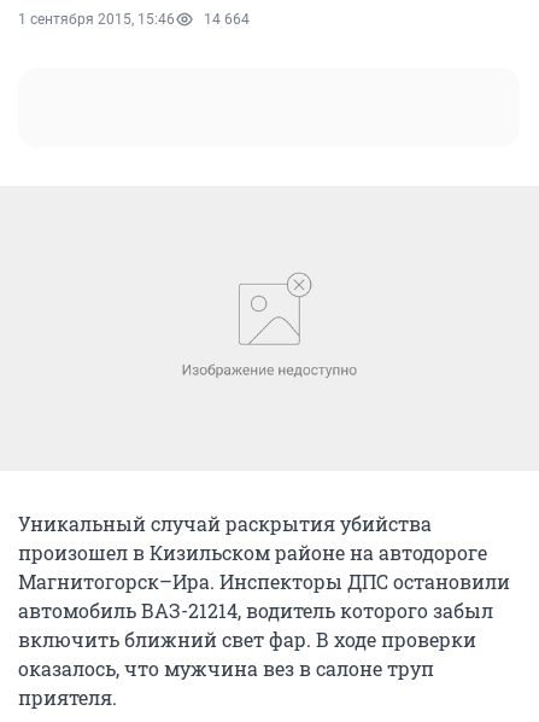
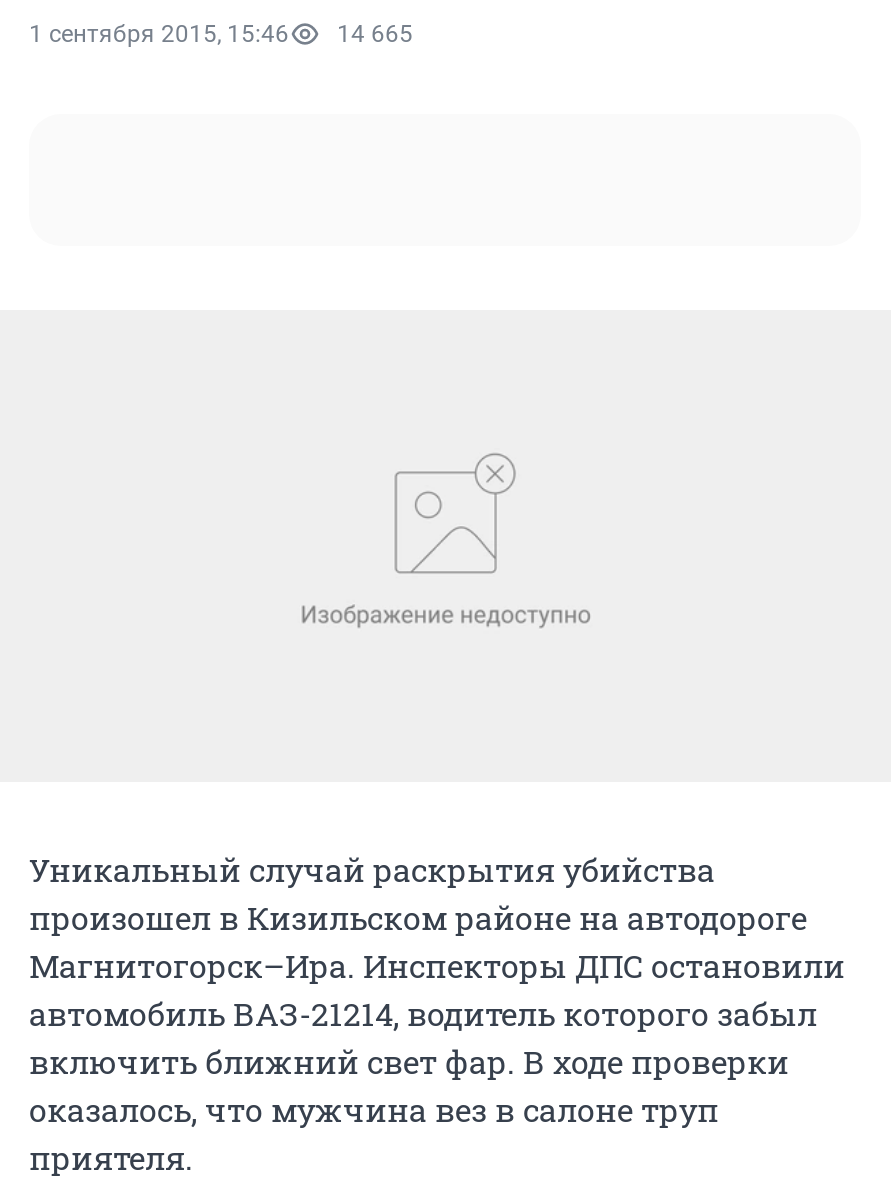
- 1 сентября 2015, 15:46 14 664
+ 1 сентября 2015, 15:46 14 665
